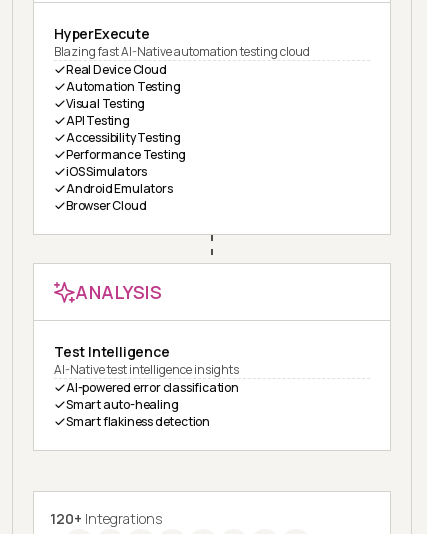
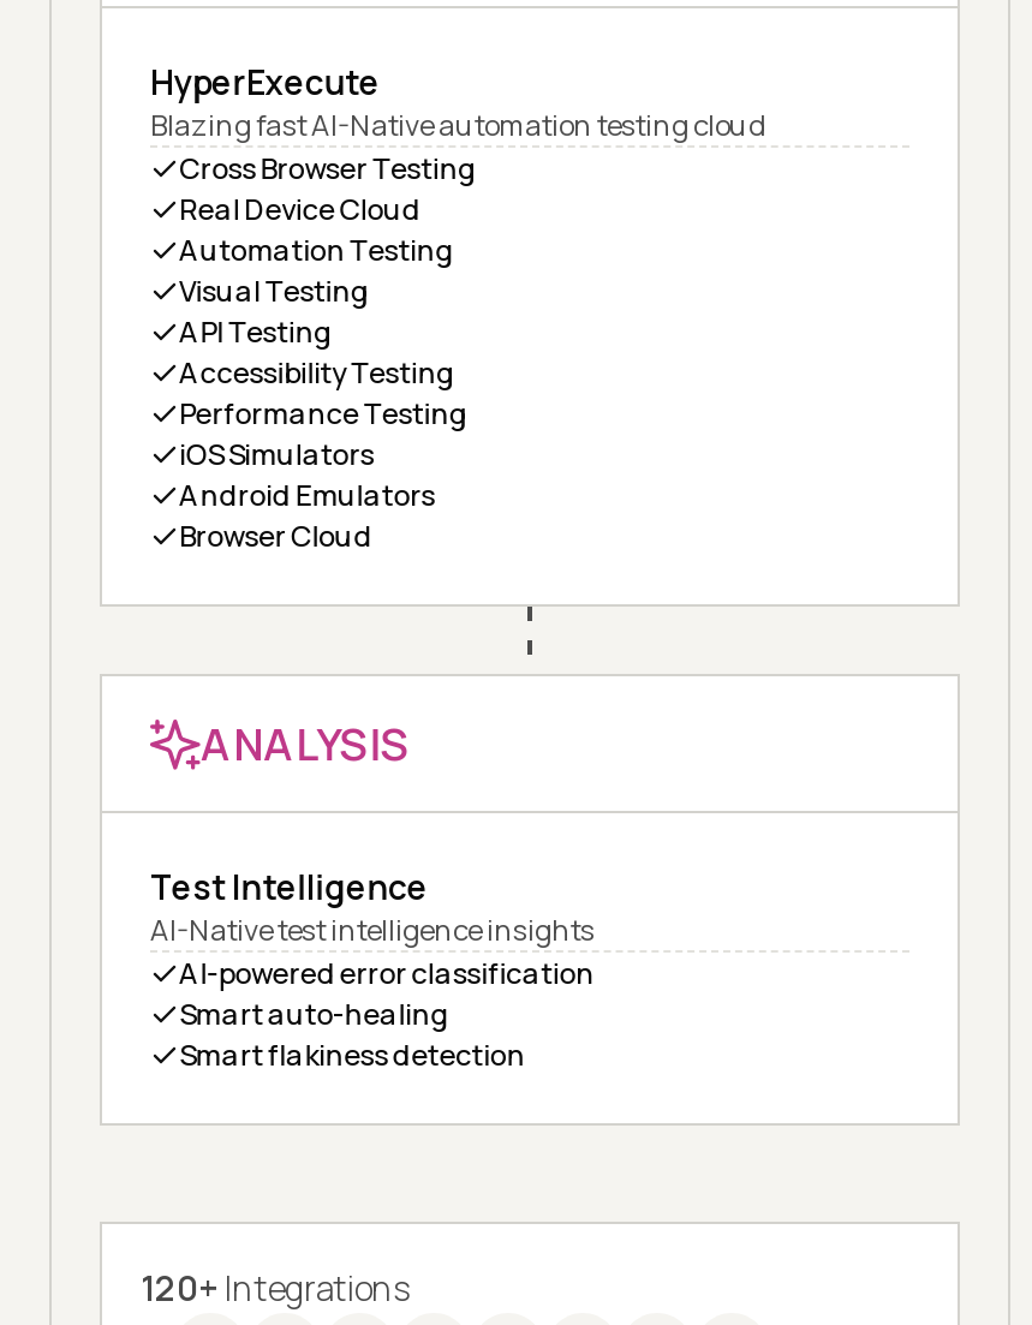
+ Cross Browser Testing
